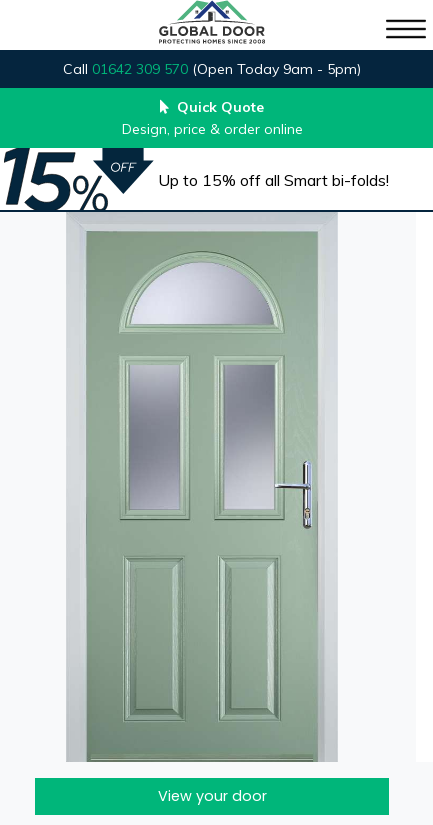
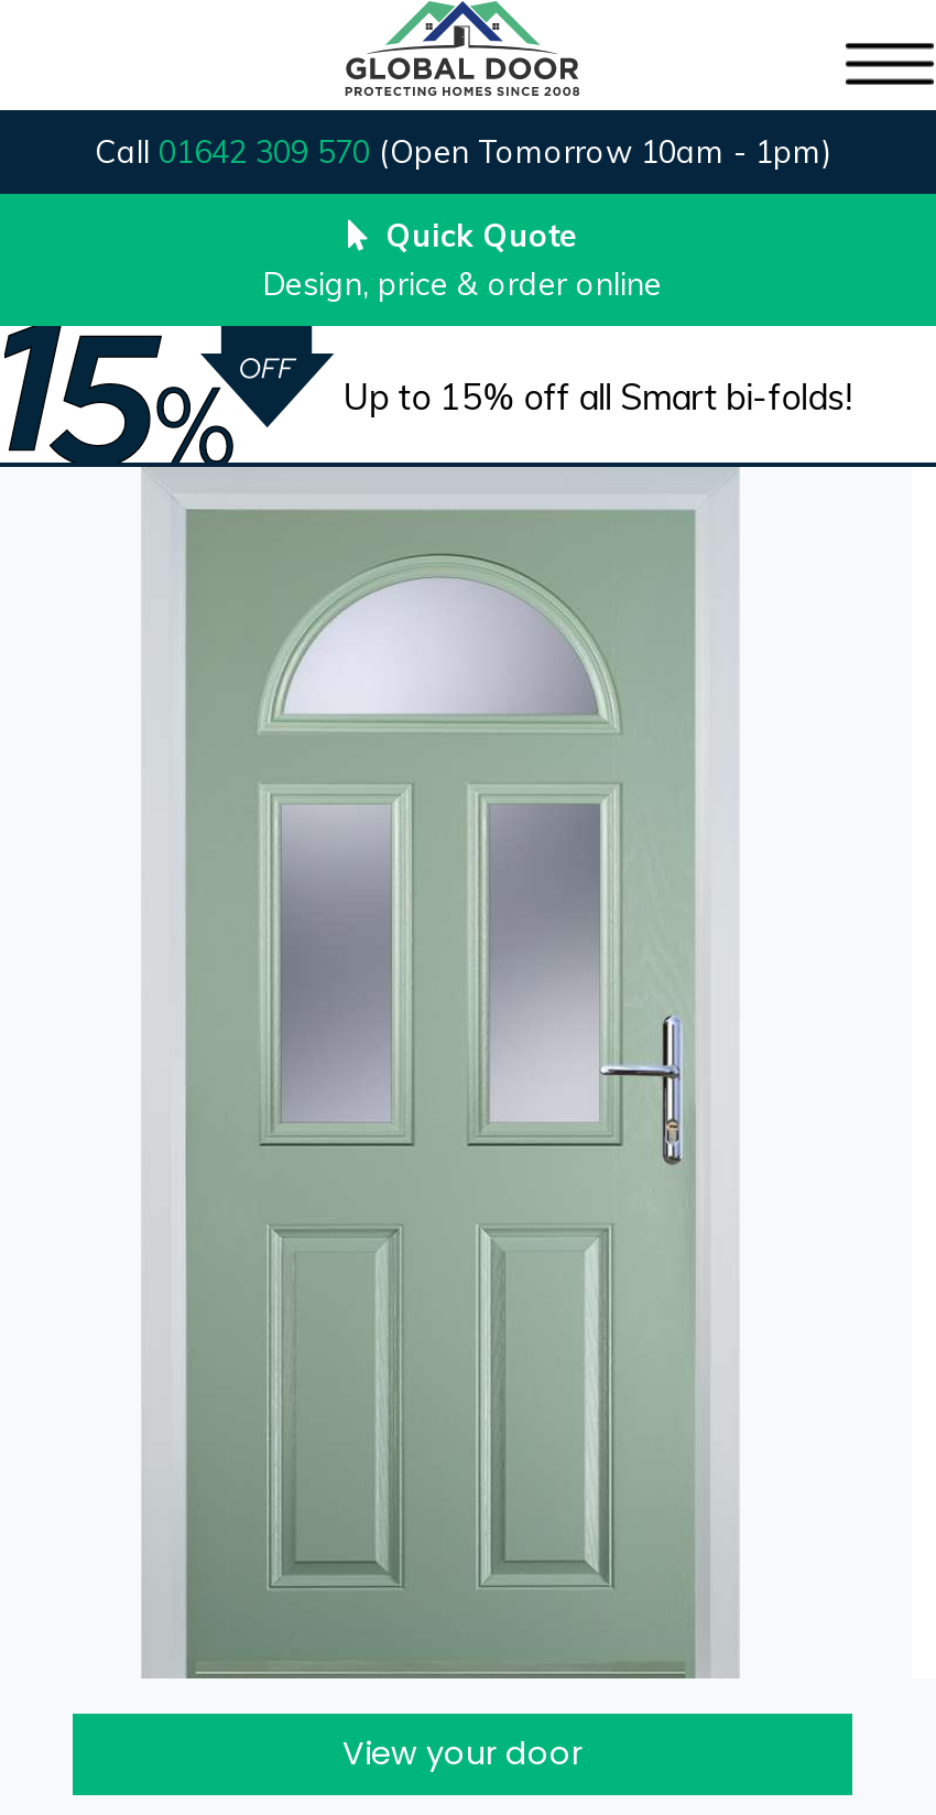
- Call 01642 309 570 (Open Today 9am - 5pm)
+ Call 01642 309 570 (Open Tomorrow 10am - 1pm)
